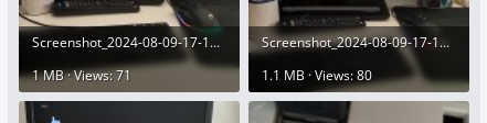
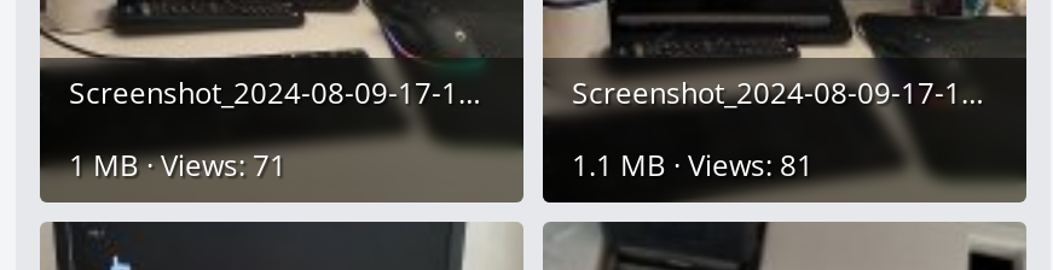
- 1.1 MB · Views: 80
+ 1.1 MB · Views: 81
